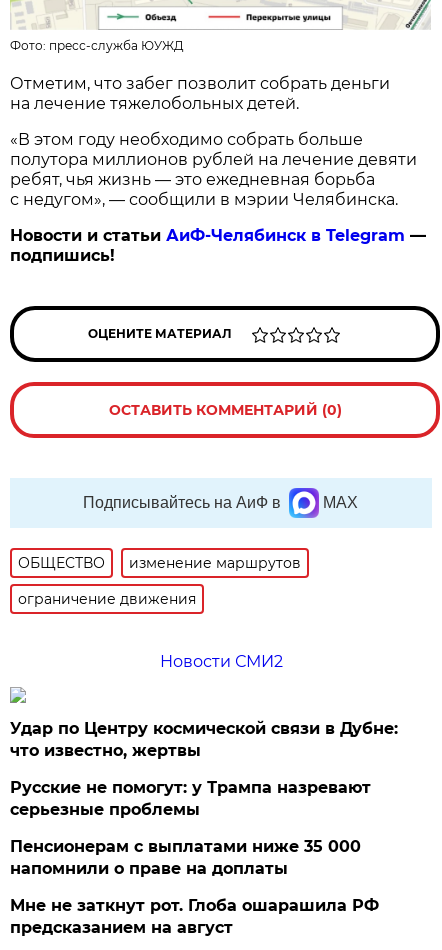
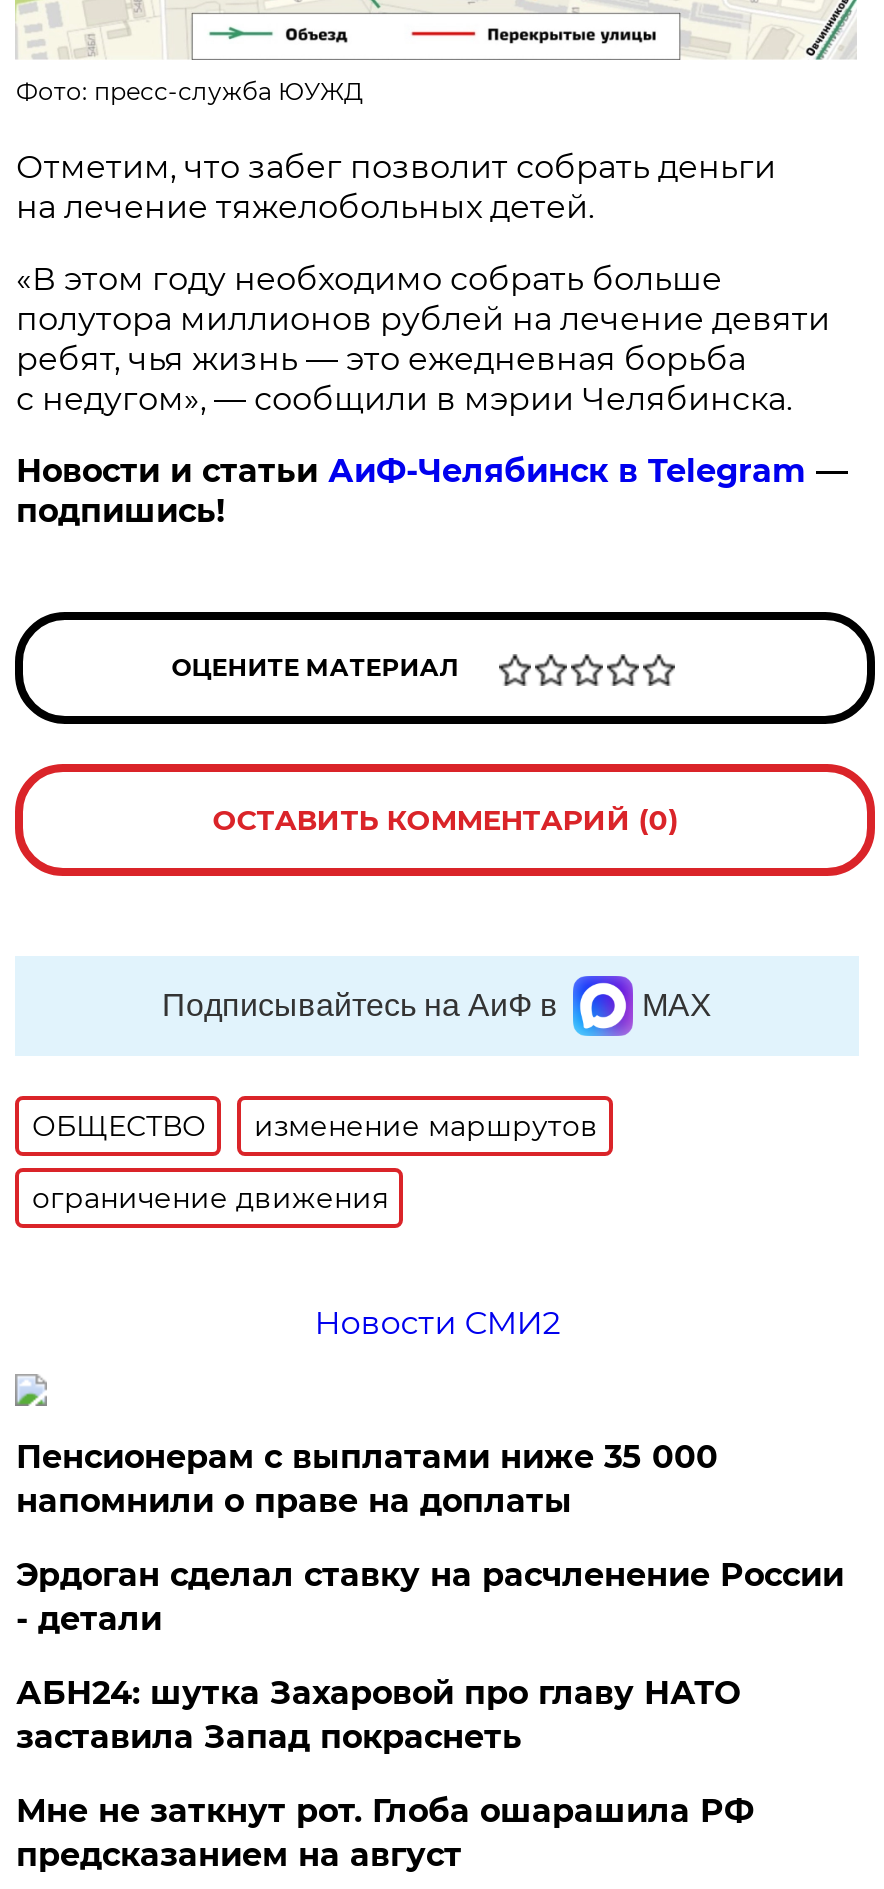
- Удар по Центру космической связи в Дубне:
- что известно, жертвы
- Русские не помогут: у Трампа назревают
- серьезные проблемы

moved up: Пенсионерам с выплатами ниже 35 000 | напомнили о праве на доплаты

+ Эрдоган сделал ставку на расчленение России
+ - детали
+ АБН24: шутка Захаровой про главу НАТО
+ заставила Запад покраснеть
